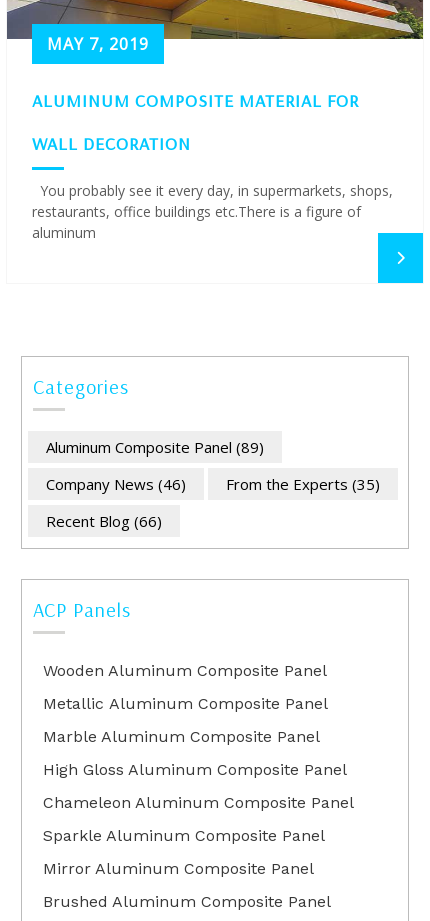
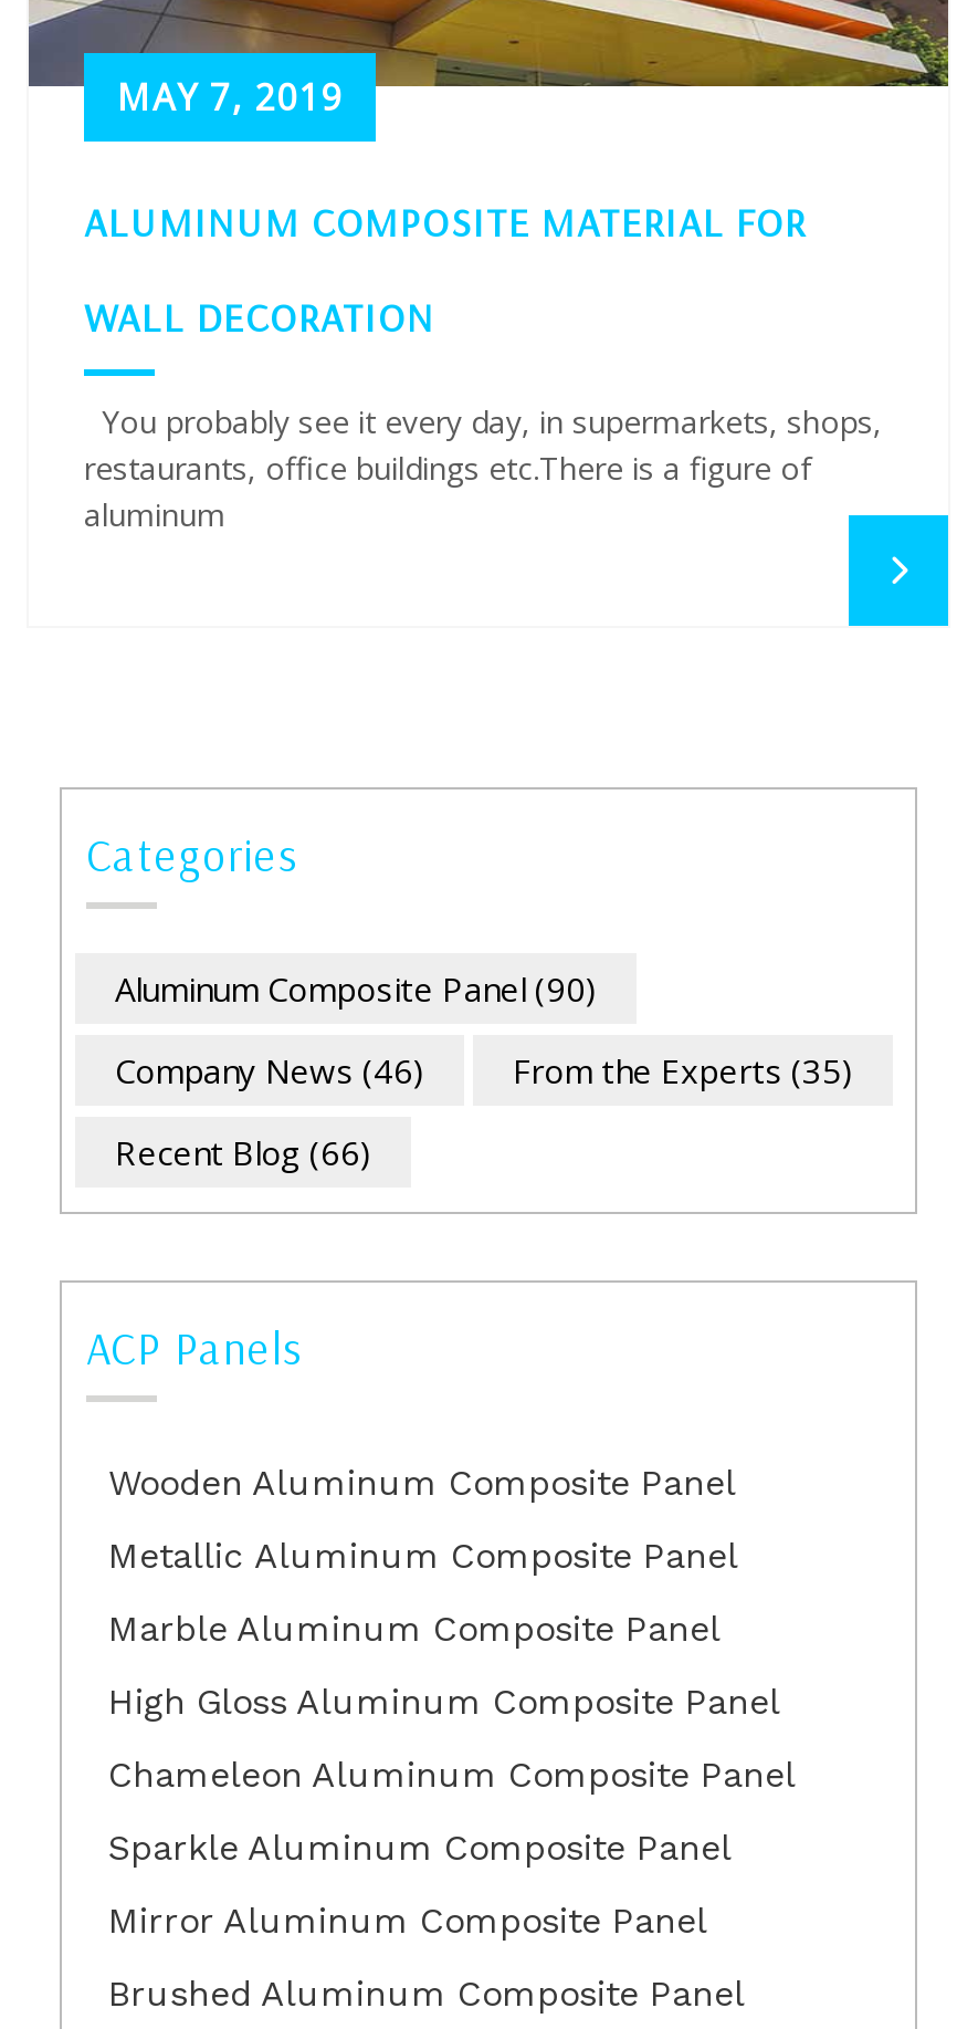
- Aluminum Composite Panel (89)
+ Aluminum Composite Panel (90)
